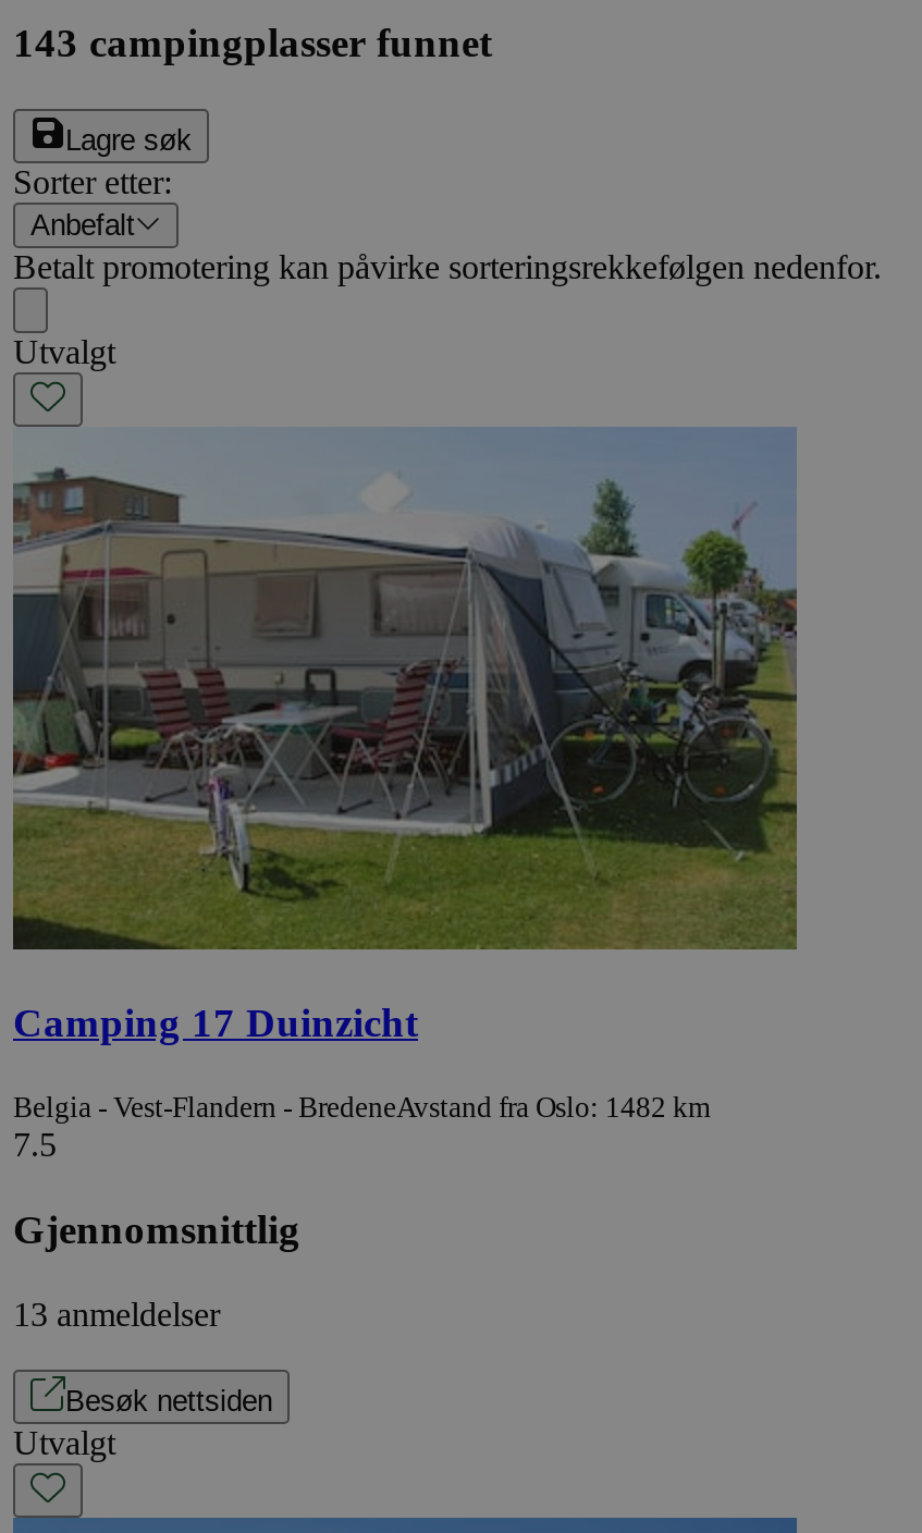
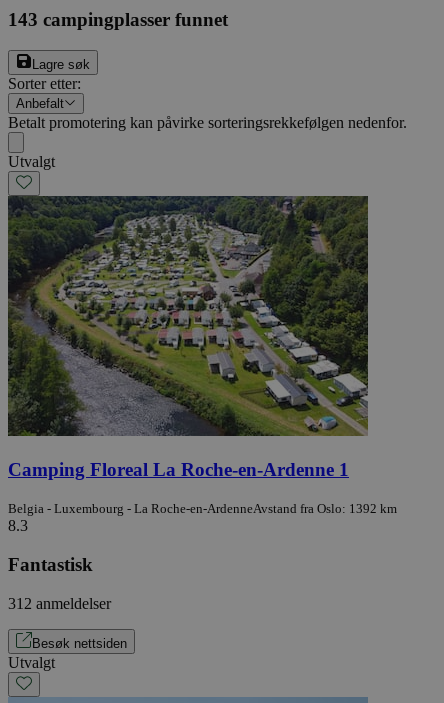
- [image]
- Camping 17 Duinzicht
+ [image]
+ Camping Floreal La Roche-en-Ardenne 1

- Belgia - Vest-Flandern - BredeneAvstand fra Oslo: 1482 km
- 7.5
+ Belgia - Luxembourg - La Roche-en-ArdenneAvstand fra Oslo: 1392 km
+ 8.3

- Gjennomsnittlig
+ Fantastisk

- 13 anmeldelser
+ 312 anmeldelser
